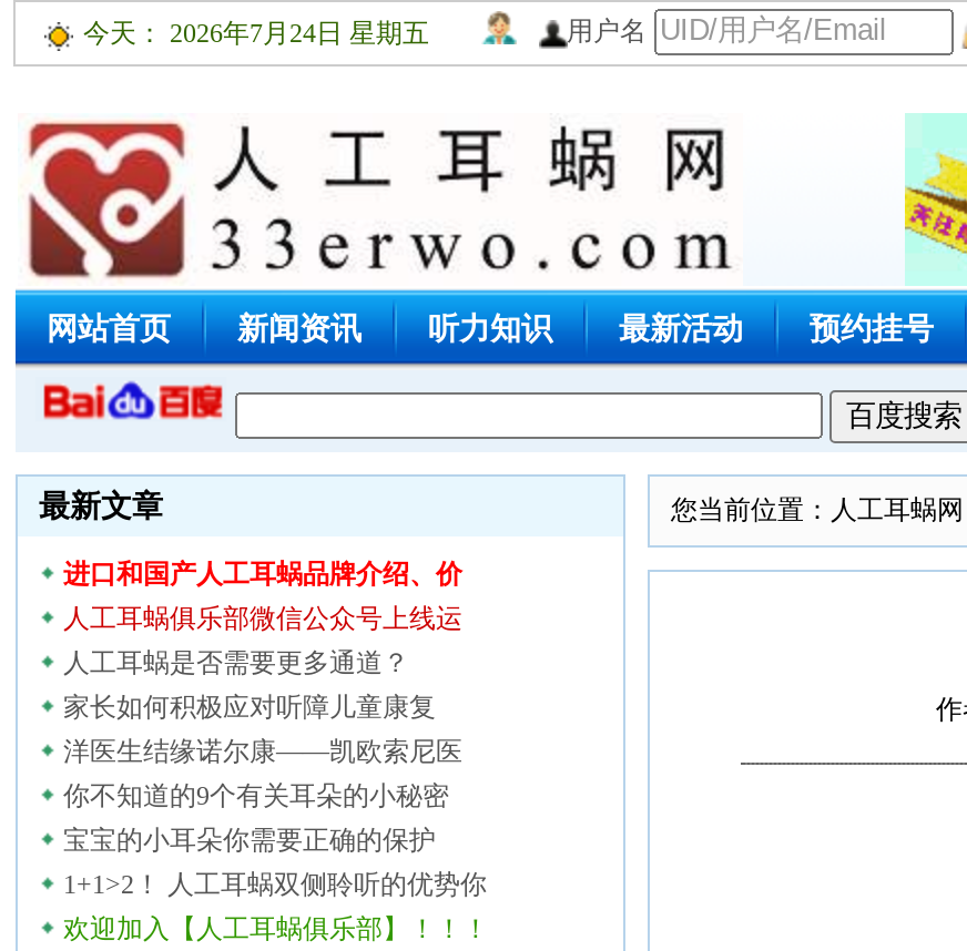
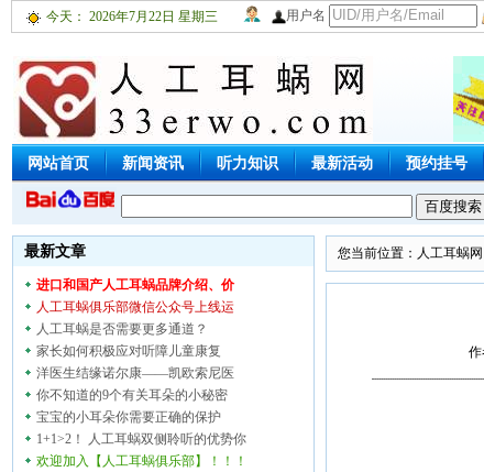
- 今天：2026年7月24日 星期五
+ 今天：2026年7月22日 星期三
